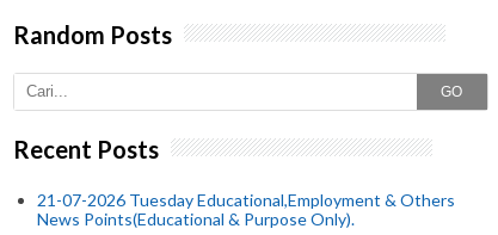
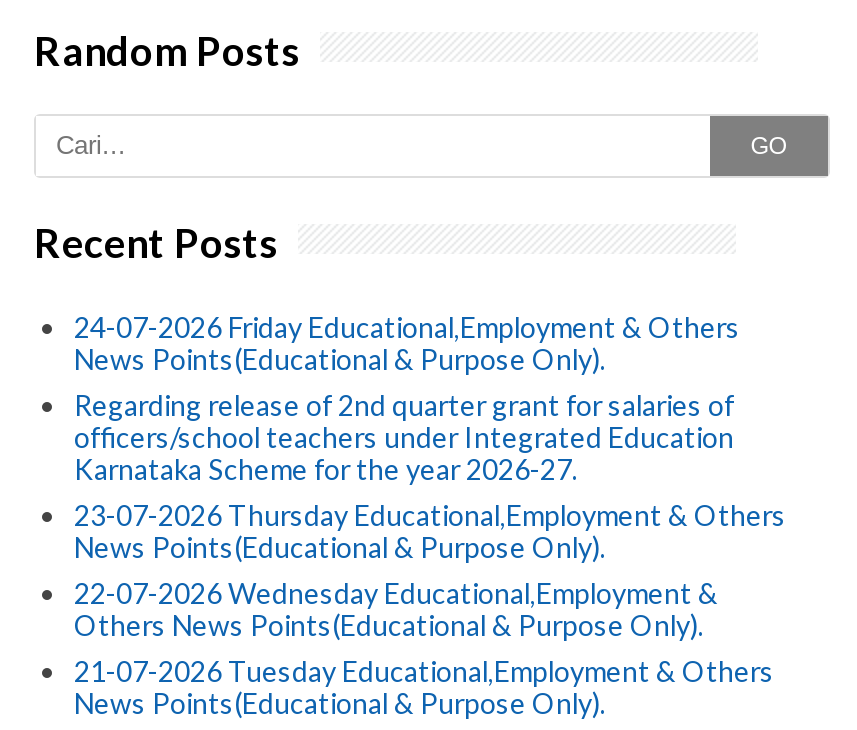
+ 24-07-2026 Friday Educational,Employment & Others
+ News Points(Educational & Purpose Only).
+ Regarding release of 2nd quarter grant for salaries of
+ officers/school teachers under Integrated Education
+ Karnataka Scheme for the year 2026-27.
+ 23-07-2026 Thursday Educational,Employment & Others
+ News Points(Educational & Purpose Only).
+ 22-07-2026 Wednesday Educational,Employment &
+ Others News Points(Educational & Purpose Only).
